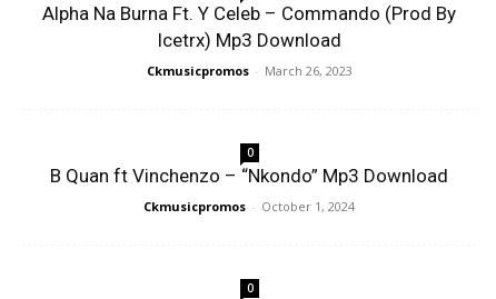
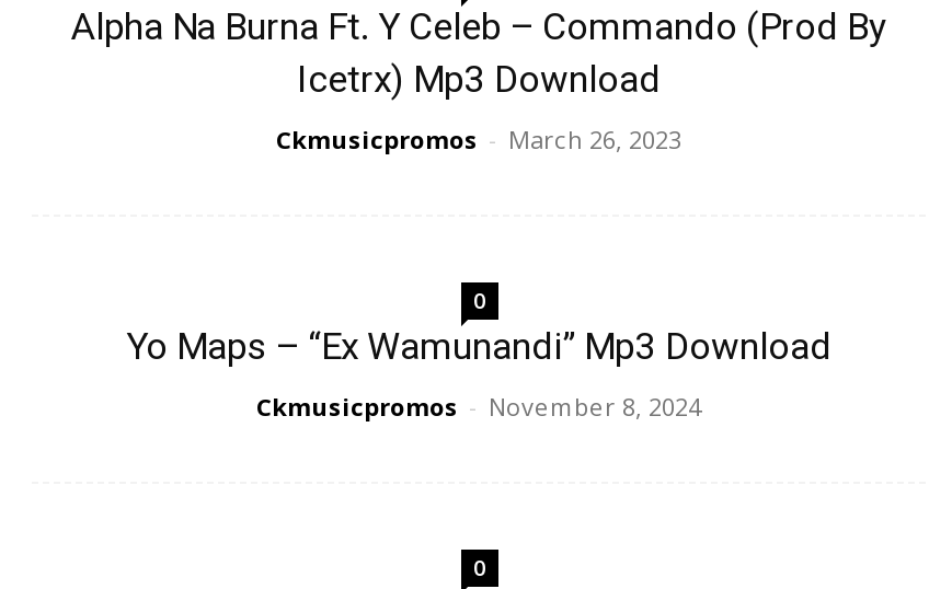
- B Quan ft Vinchenzo – “Nkondo” Mp3 Download
+ Yo Maps – “Ex Wamunandi” Mp3 Download

- Ckmusicpromos - October 1, 2024
+ Ckmusicpromos - November 8, 2024
